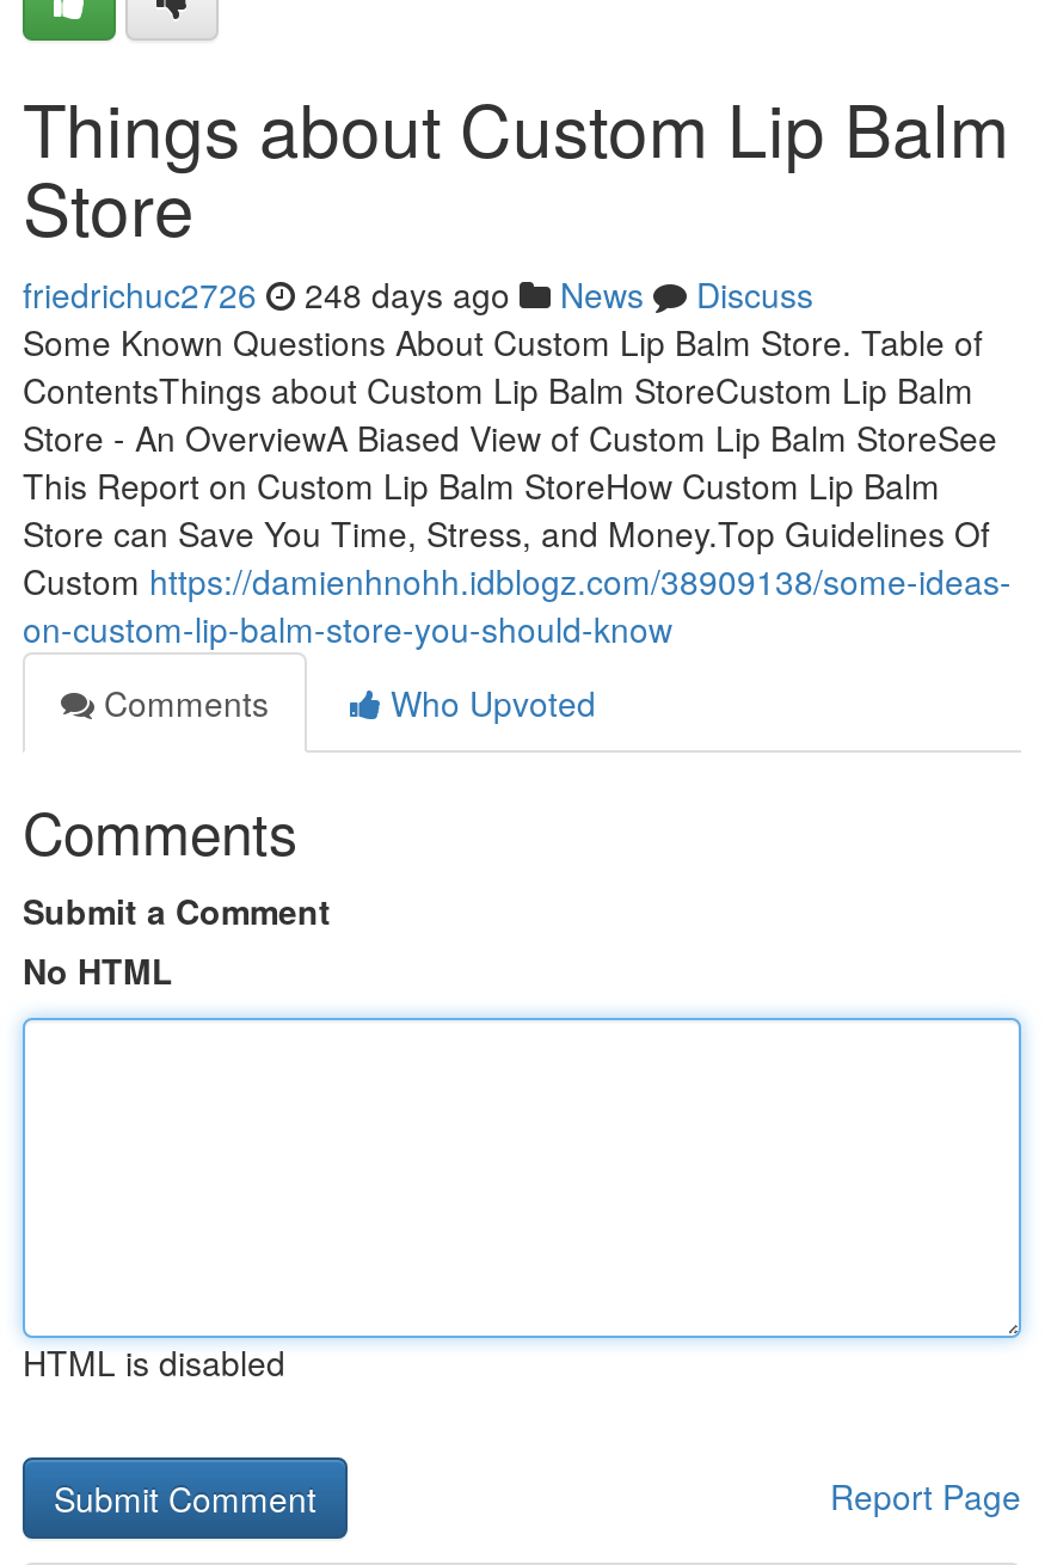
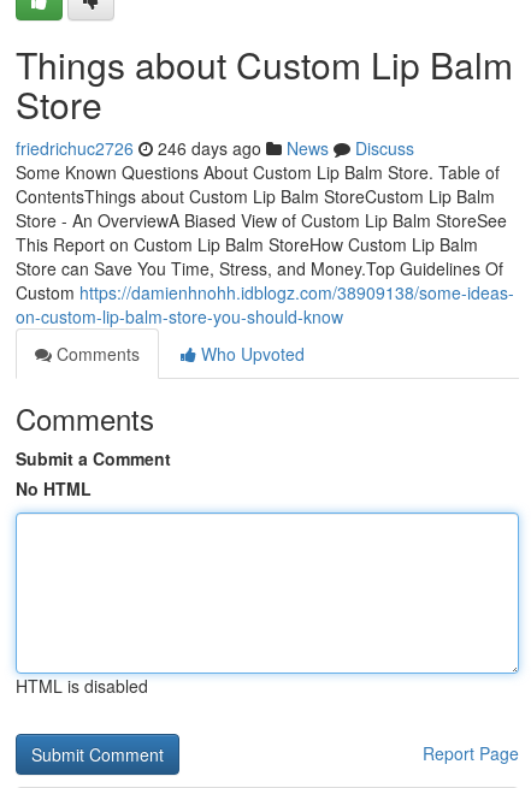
- friedrichuc2726 248 days ago News Discuss
+ friedrichuc2726 246 days ago News Discuss
